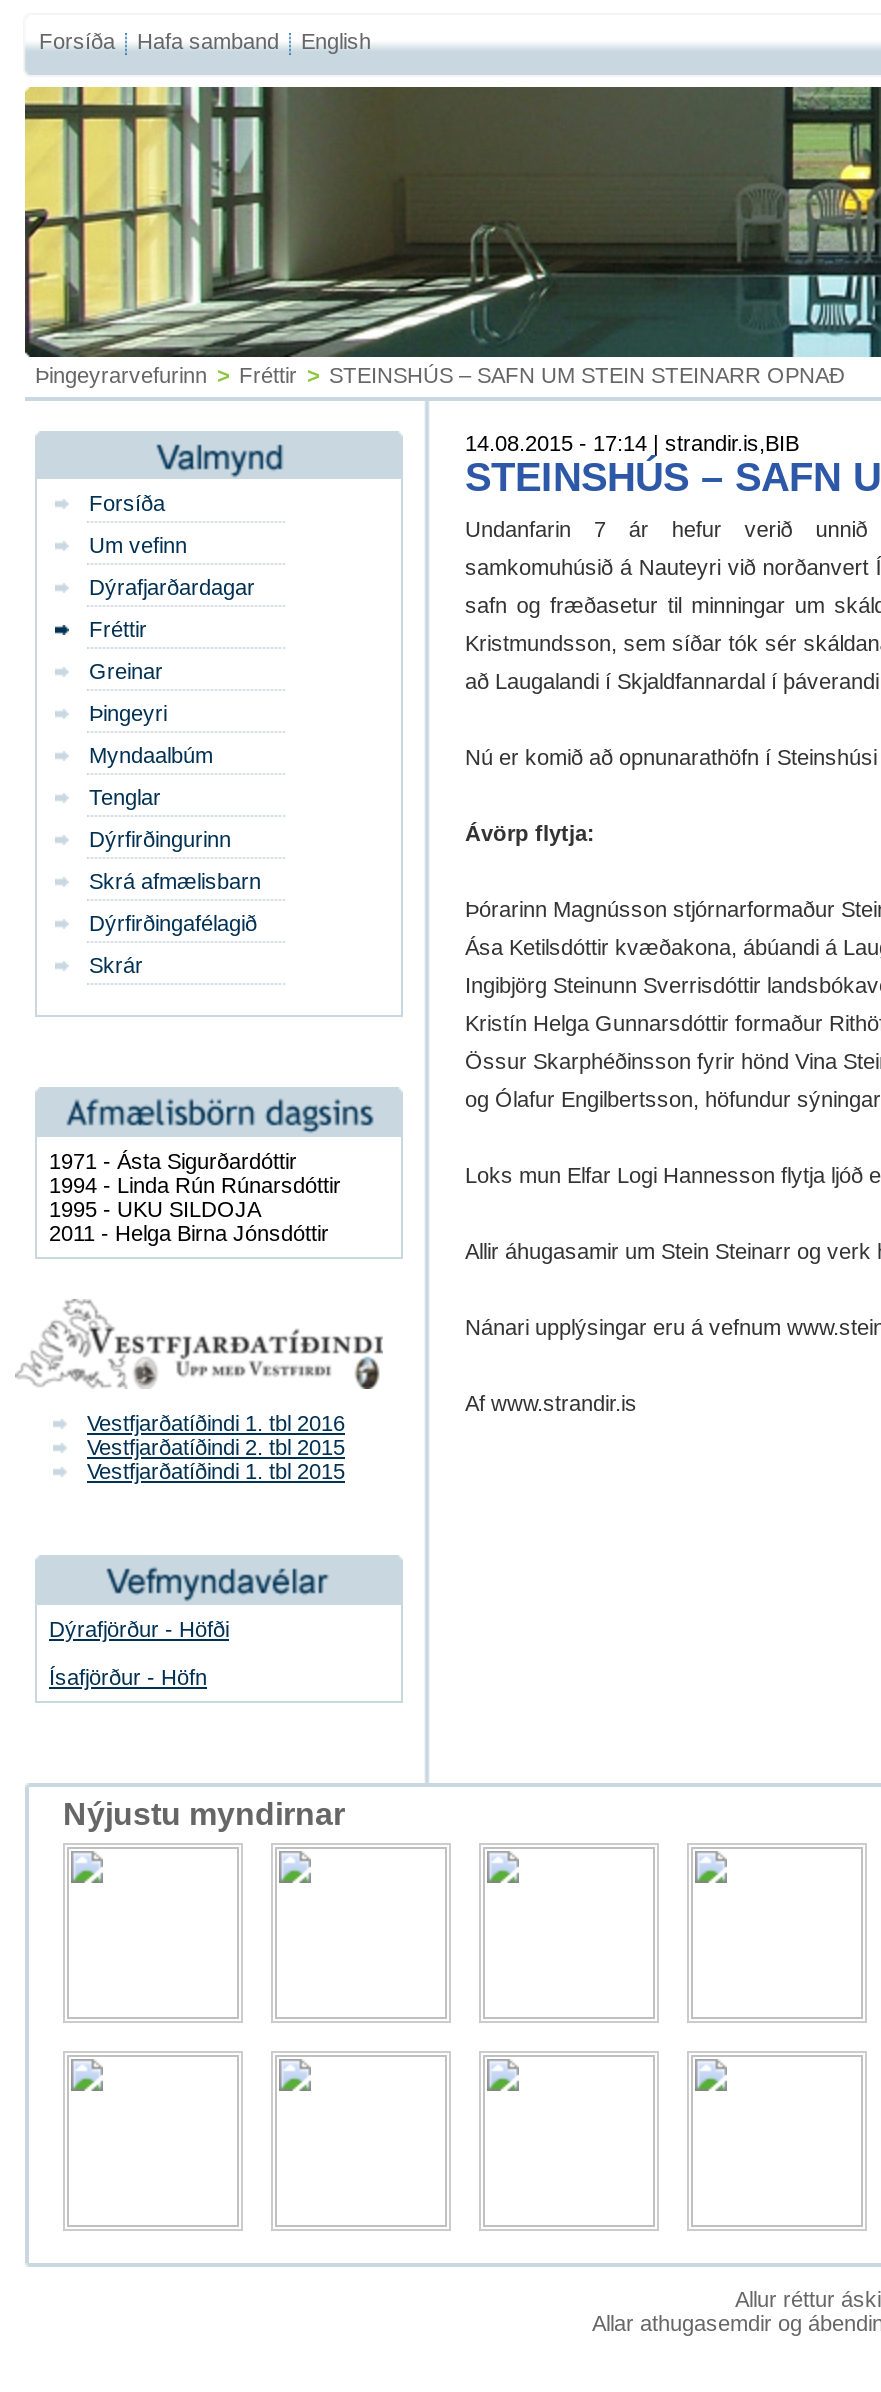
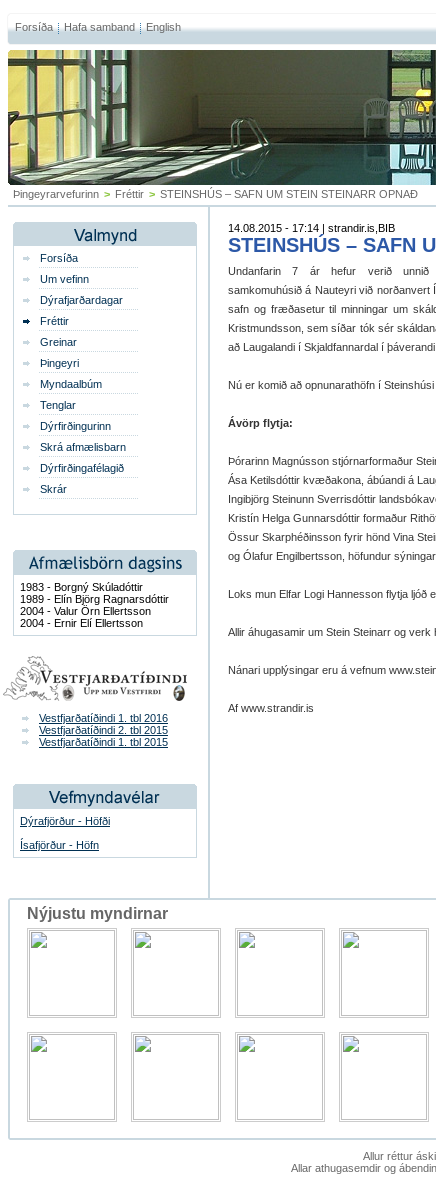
- 1971 - Ásta Sigurðardóttir
- 1994 - Linda Rún Rúnarsdóttir
- 1995 - UKU SILDOJA
- 2011 - Helga Birna Jónsdóttir
+ 1983 - Borgný Skúladóttir
+ 1989 - Elín Björg Ragnarsdóttir
+ 2004 - Valur Örn Ellertsson
+ 2004 - Ernir Elí Ellertsson
